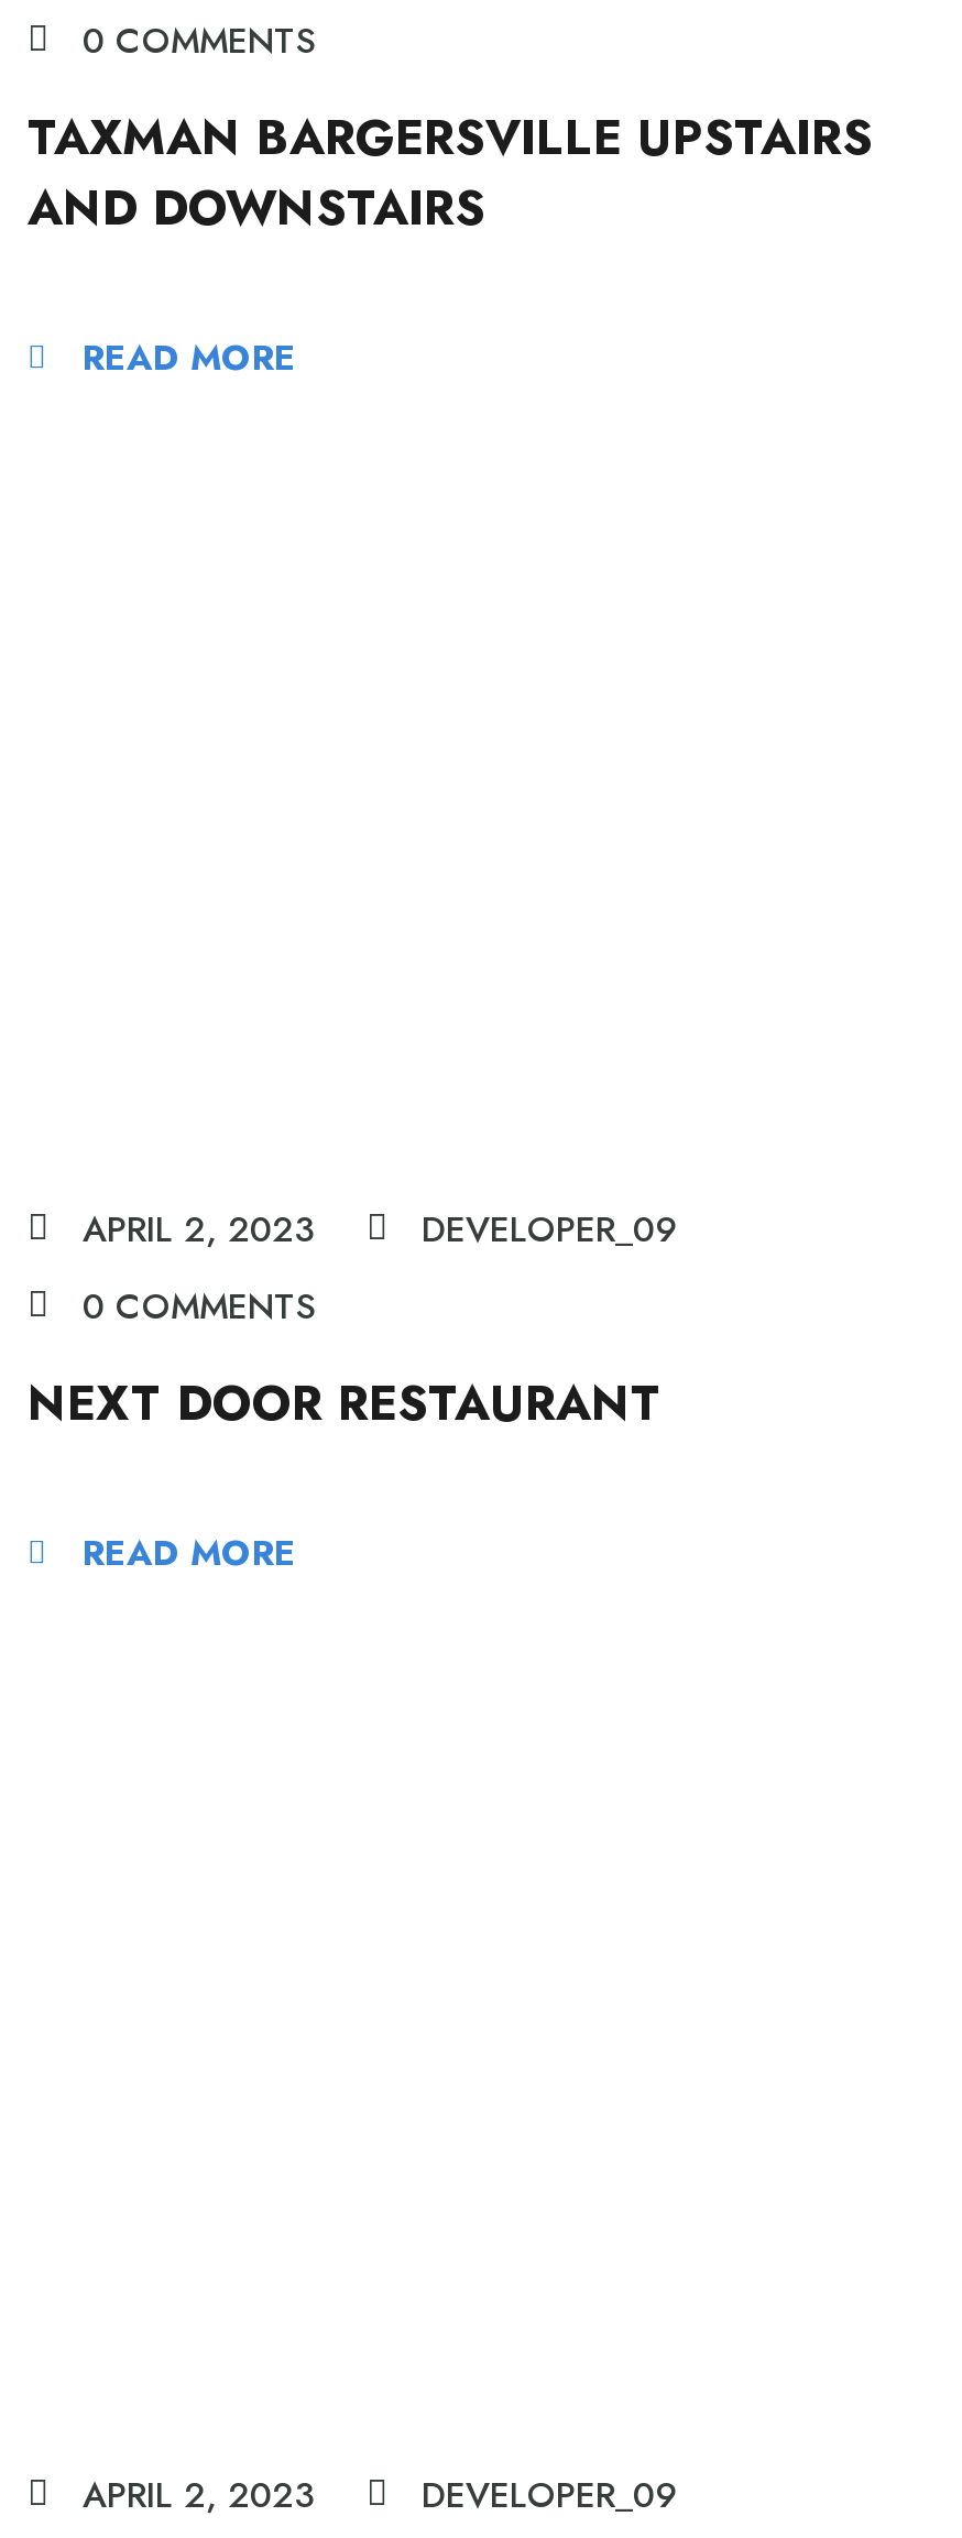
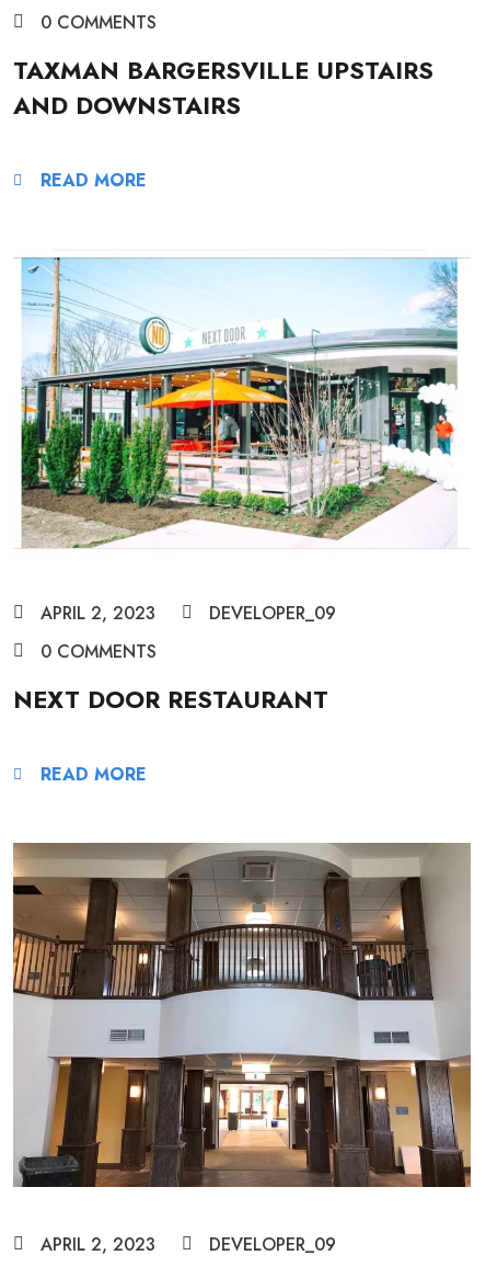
+ [image]

+ [image]
